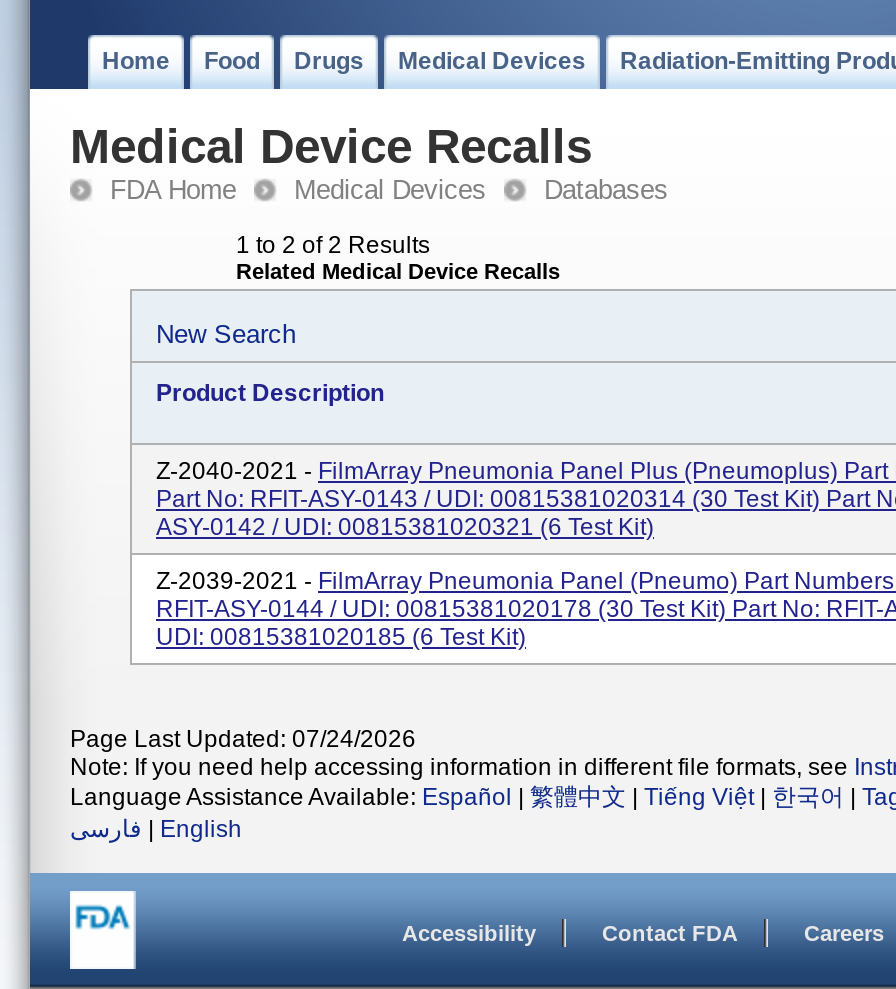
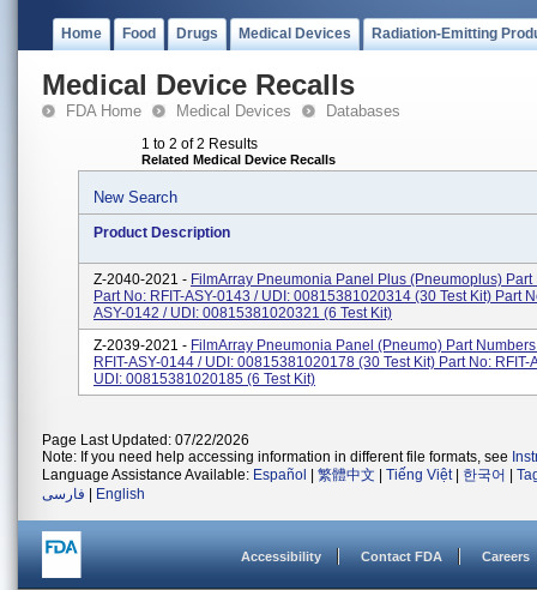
- Page Last Updated: 07/24/2026
+ Page Last Updated: 07/22/2026
